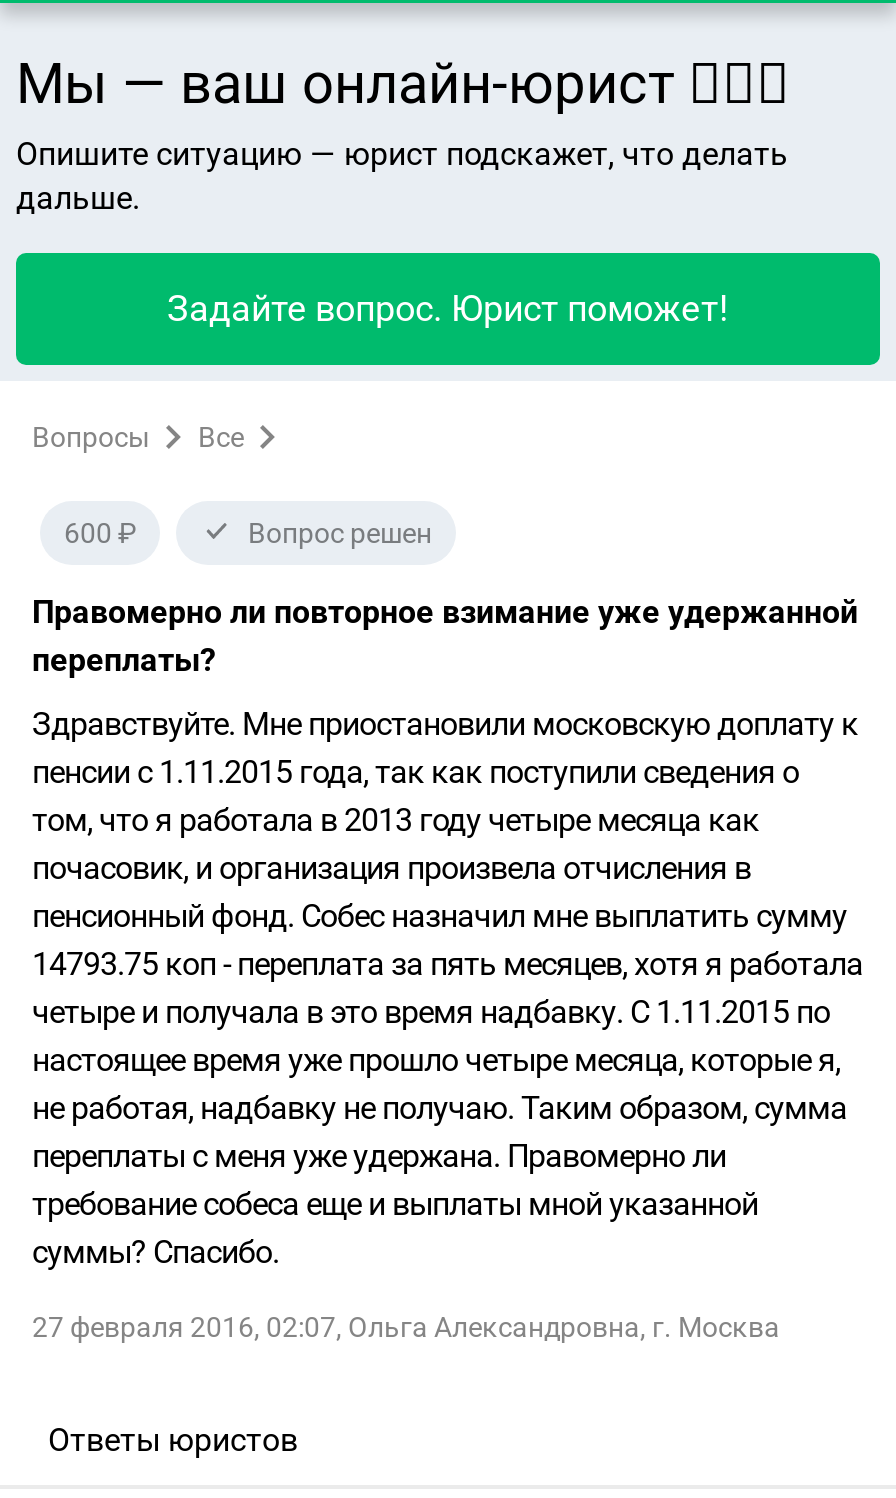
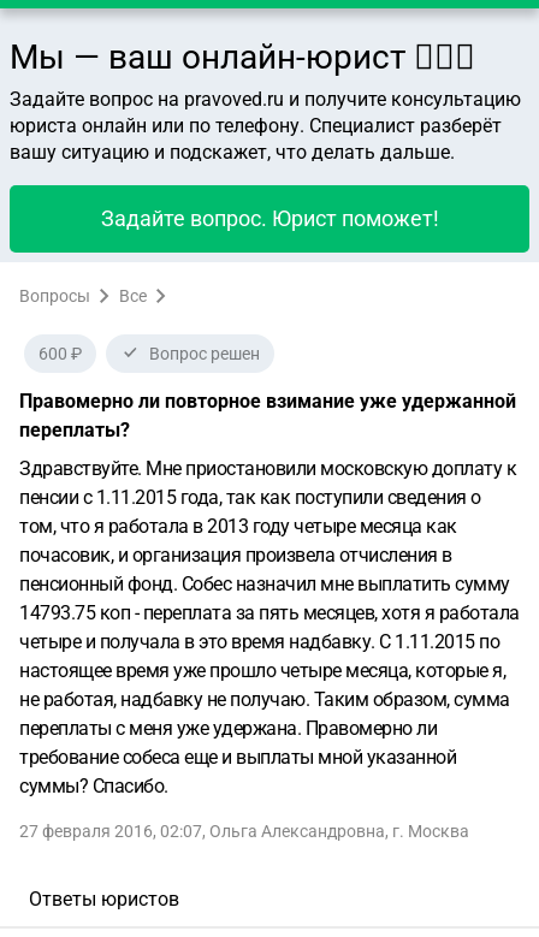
- Опишите ситуацию — юрист подскажет, что делать
- дальше.
+ Задайте вопрос на pravoved.ru и получите консультацию
+ юриста онлайн или по телефону. Специалист разберёт
+ вашу ситуацию и подскажет, что делать дальше.
